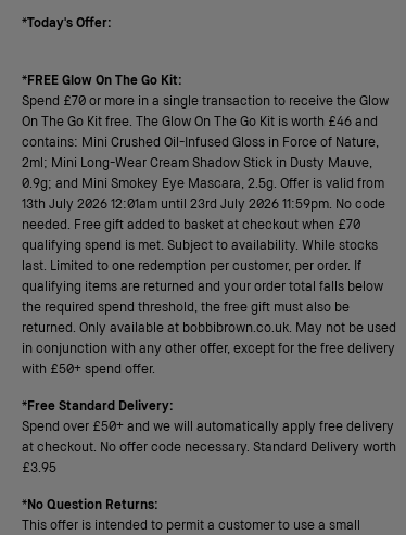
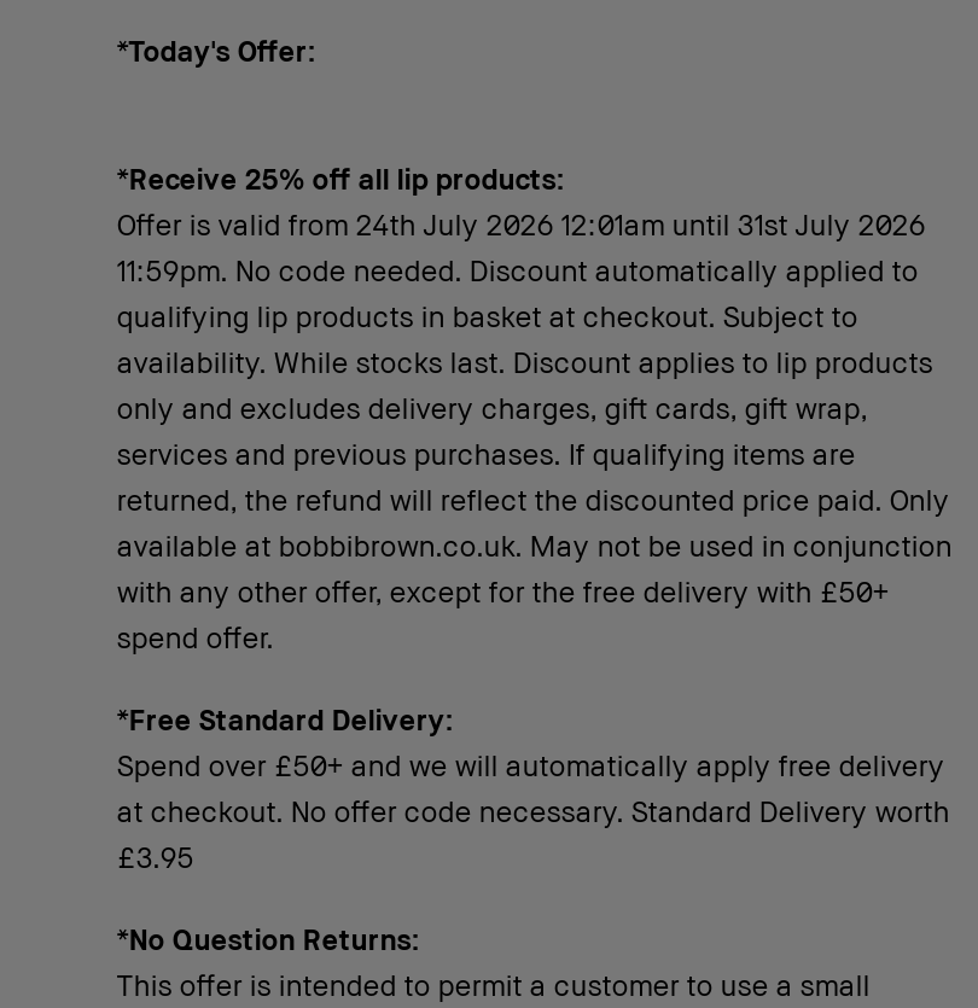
- *FREE Glow On The Go Kit:
- Spend £70 or more in a single transaction to receive the Glow
- On The Go Kit free. The Glow On The Go Kit is worth £46 and
- contains: Mini Crushed Oil-Infused Gloss in Force of Nature,
- 2ml; Mini Long-Wear Cream Shadow Stick in Dusty Mauve,
- 0.9g; and Mini Smokey Eye Mascara, 2.5g. Offer is valid from
- 13th July 2026 12:01am until 23rd July 2026 11:59pm. No code
- needed. Free gift added to basket at checkout when £70
- qualifying spend is met. Subject to availability. While stocks
- last. Limited to one redemption per customer, per order. If
- qualifying items are returned and your order total falls below
- the required spend threshold, the free gift must also be
- returned. Only available at bobbibrown.co.uk. May not be used
- in conjunction with any other offer, except for the free delivery
- with £50+ spend offer.
+ *Receive 25% off all lip products:
+ Offer is valid from 24th July 2026 12:01am until 31st July 2026
+ 11:59pm. No code needed. Discount automatically applied to
+ qualifying lip products in basket at checkout. Subject to
+ availability. While stocks last. Discount applies to lip products
+ only and excludes delivery charges, gift cards, gift wrap,
+ services and previous purchases. If qualifying items are
+ returned, the refund will reflect the discounted price paid. Only
+ available at bobbibrown.co.uk. May not be used in conjunction
+ with any other offer, except for the free delivery with £50+
+ spend offer.
